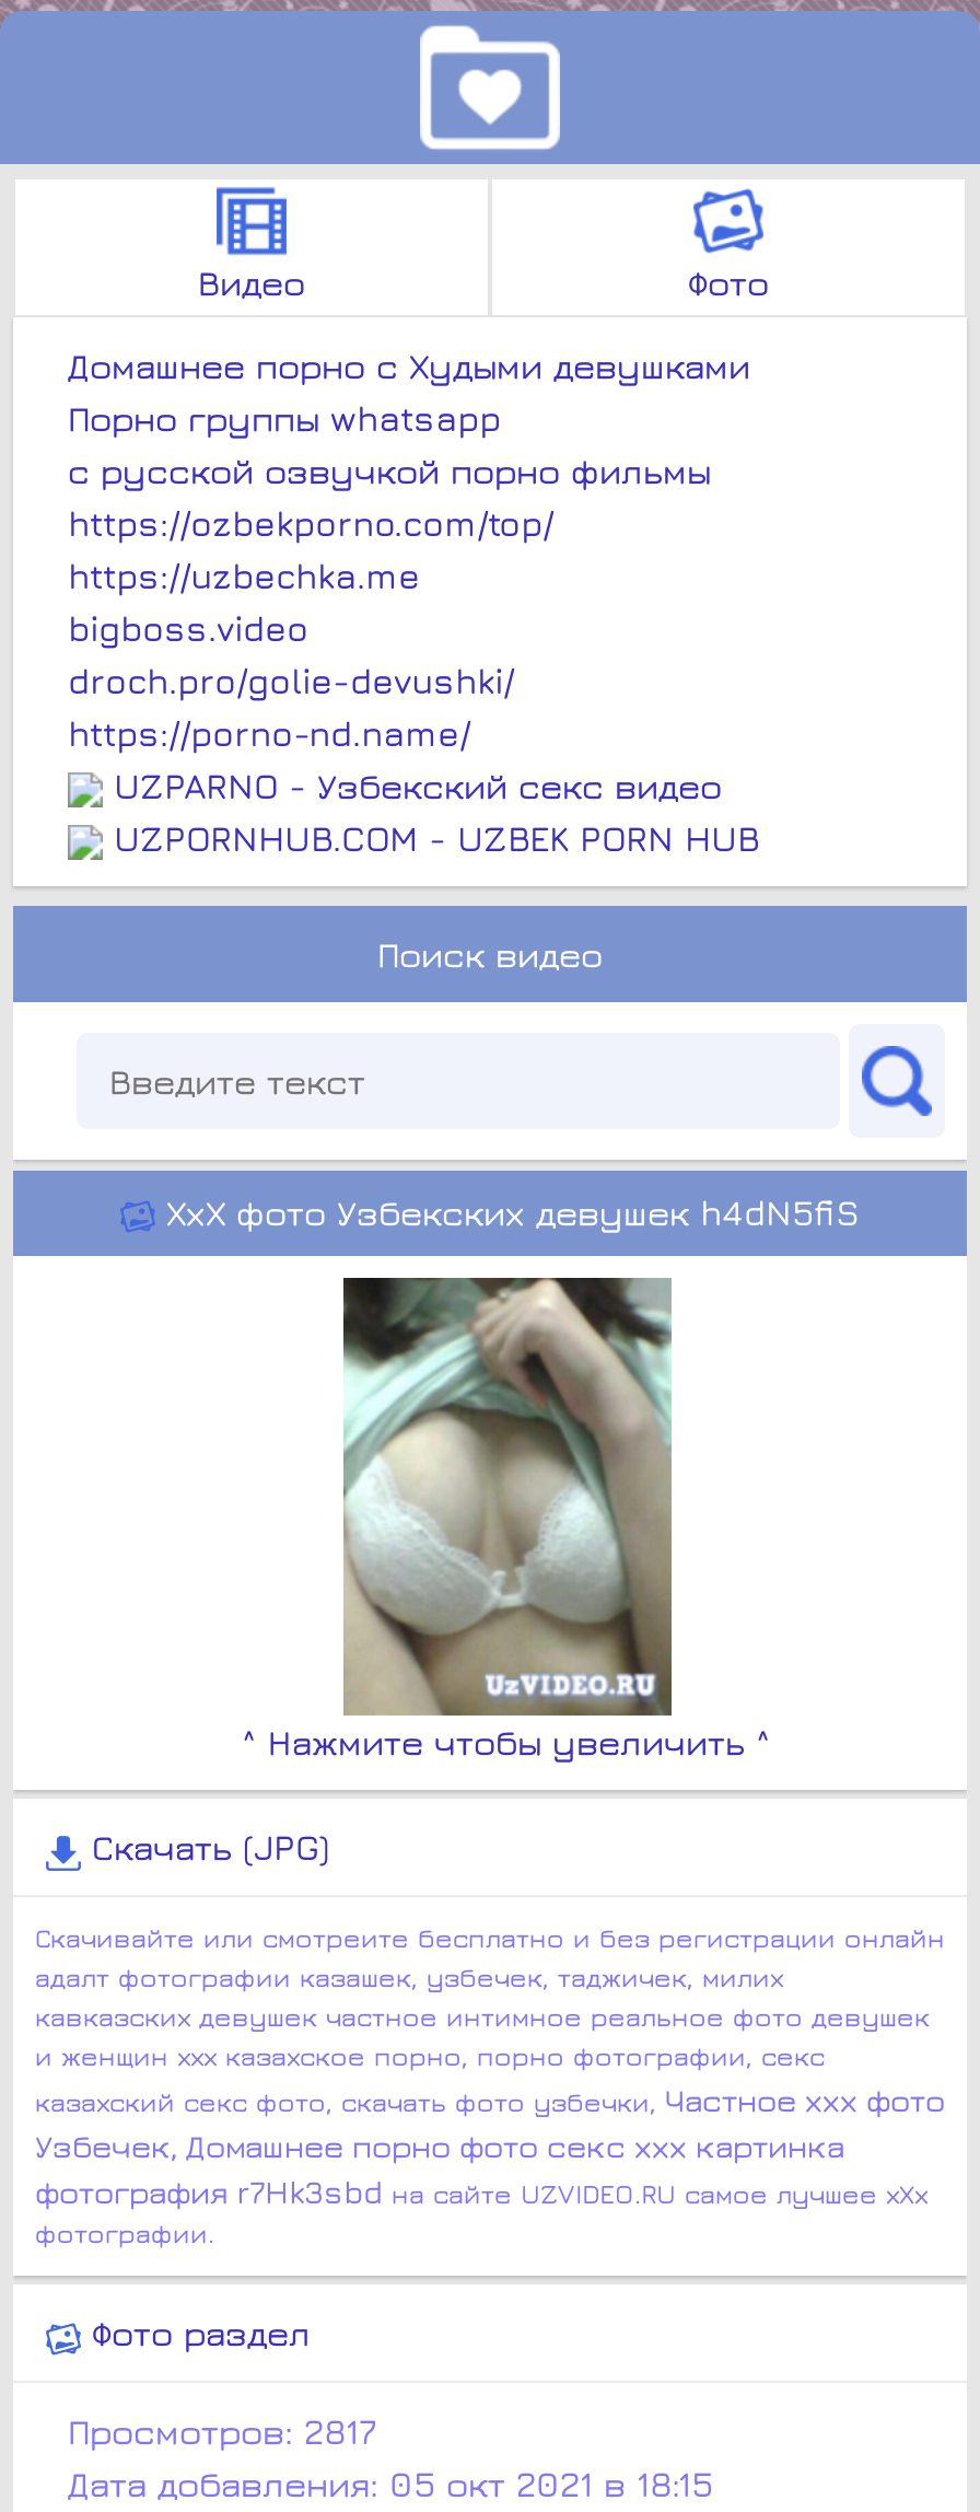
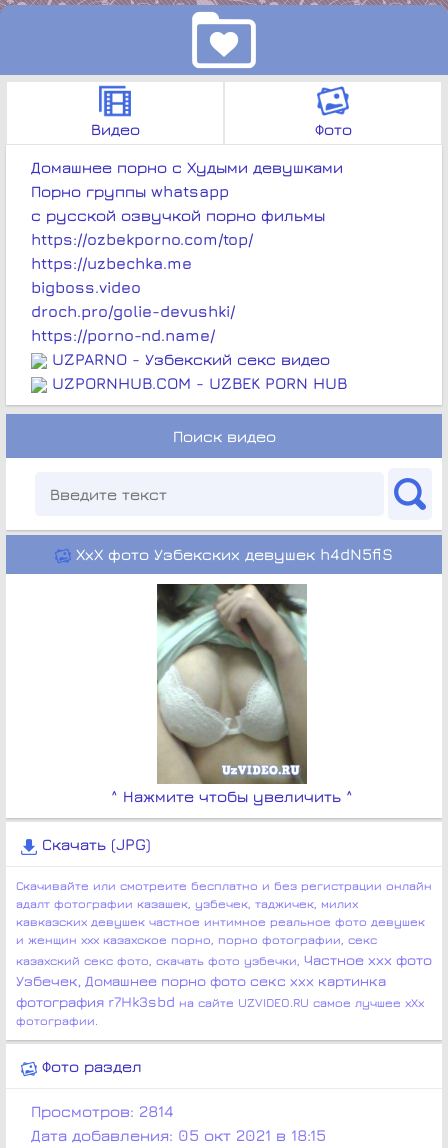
- Просмотров: 2817
+ Просмотров: 2814
